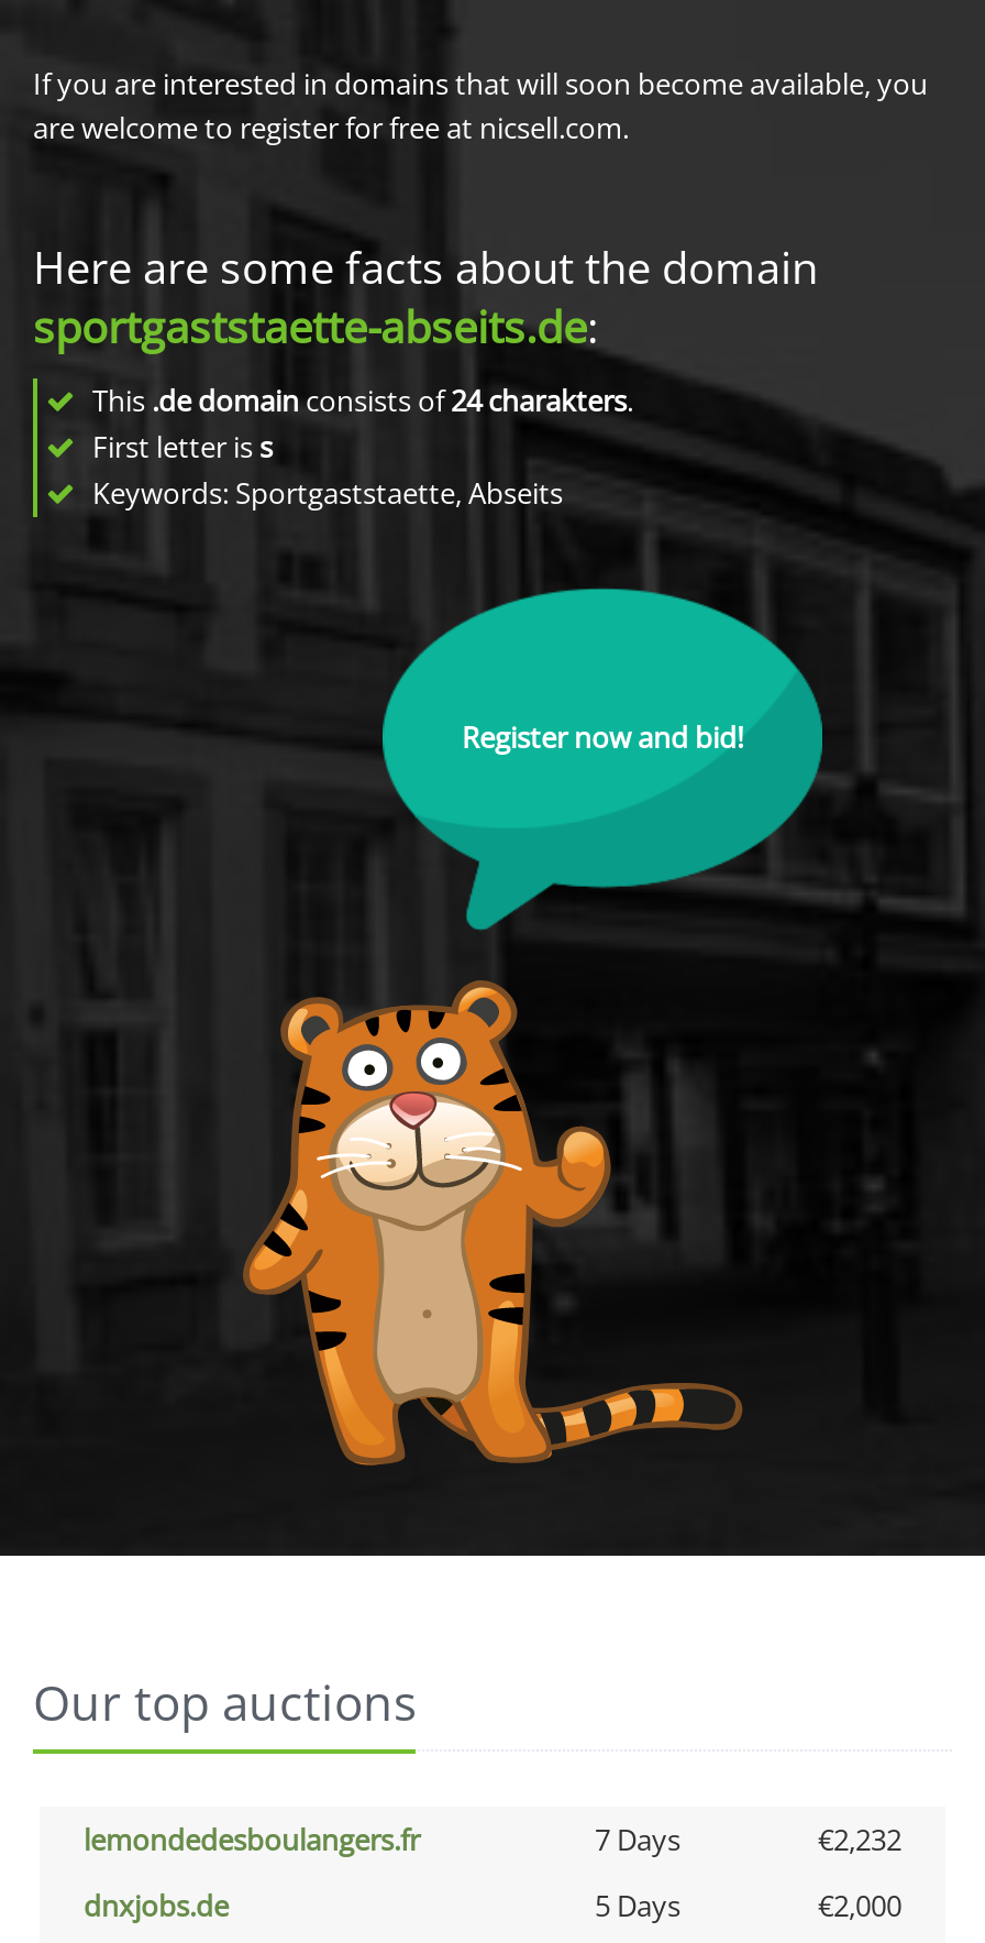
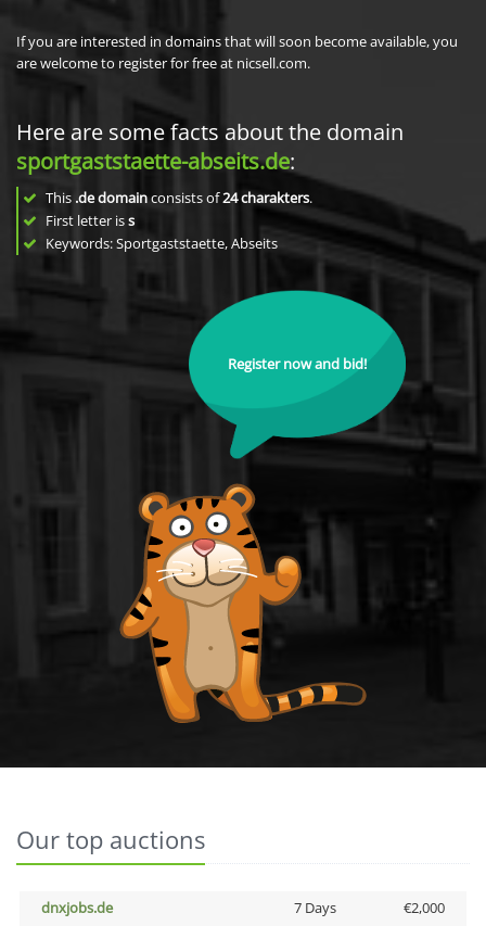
- lemondedesboulangers.fr
- 7 Days
- €2,232

- 5 Days
+ 7 Days
